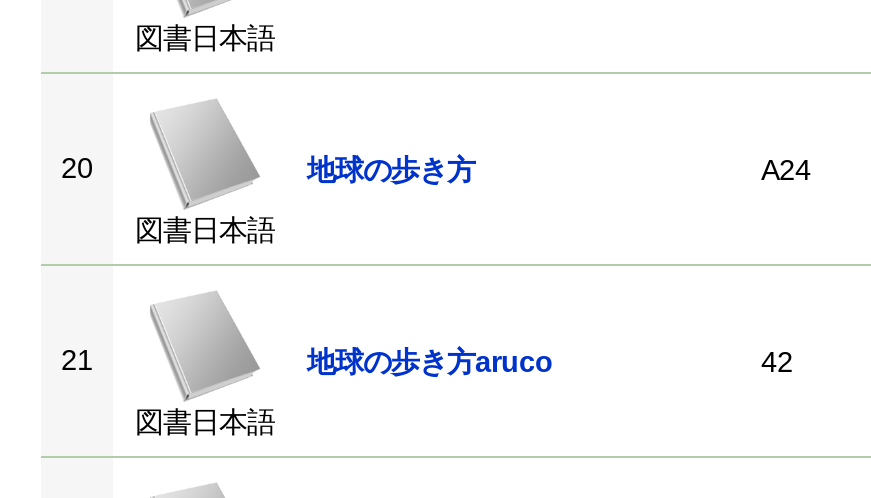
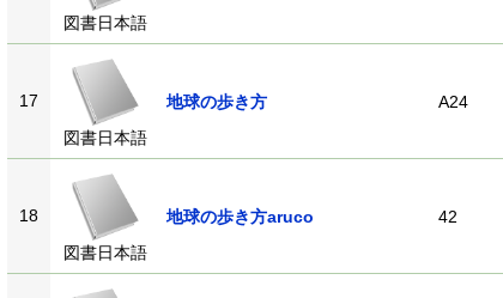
- 20
+ 17

- 21
+ 18
